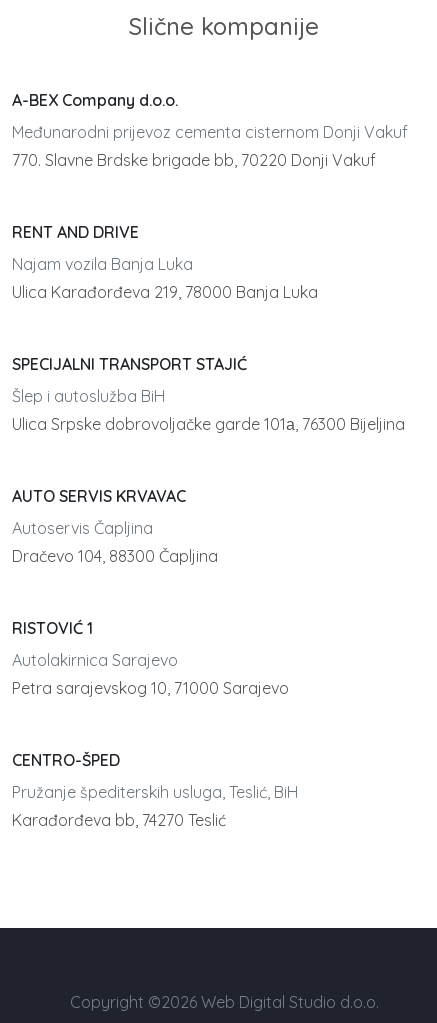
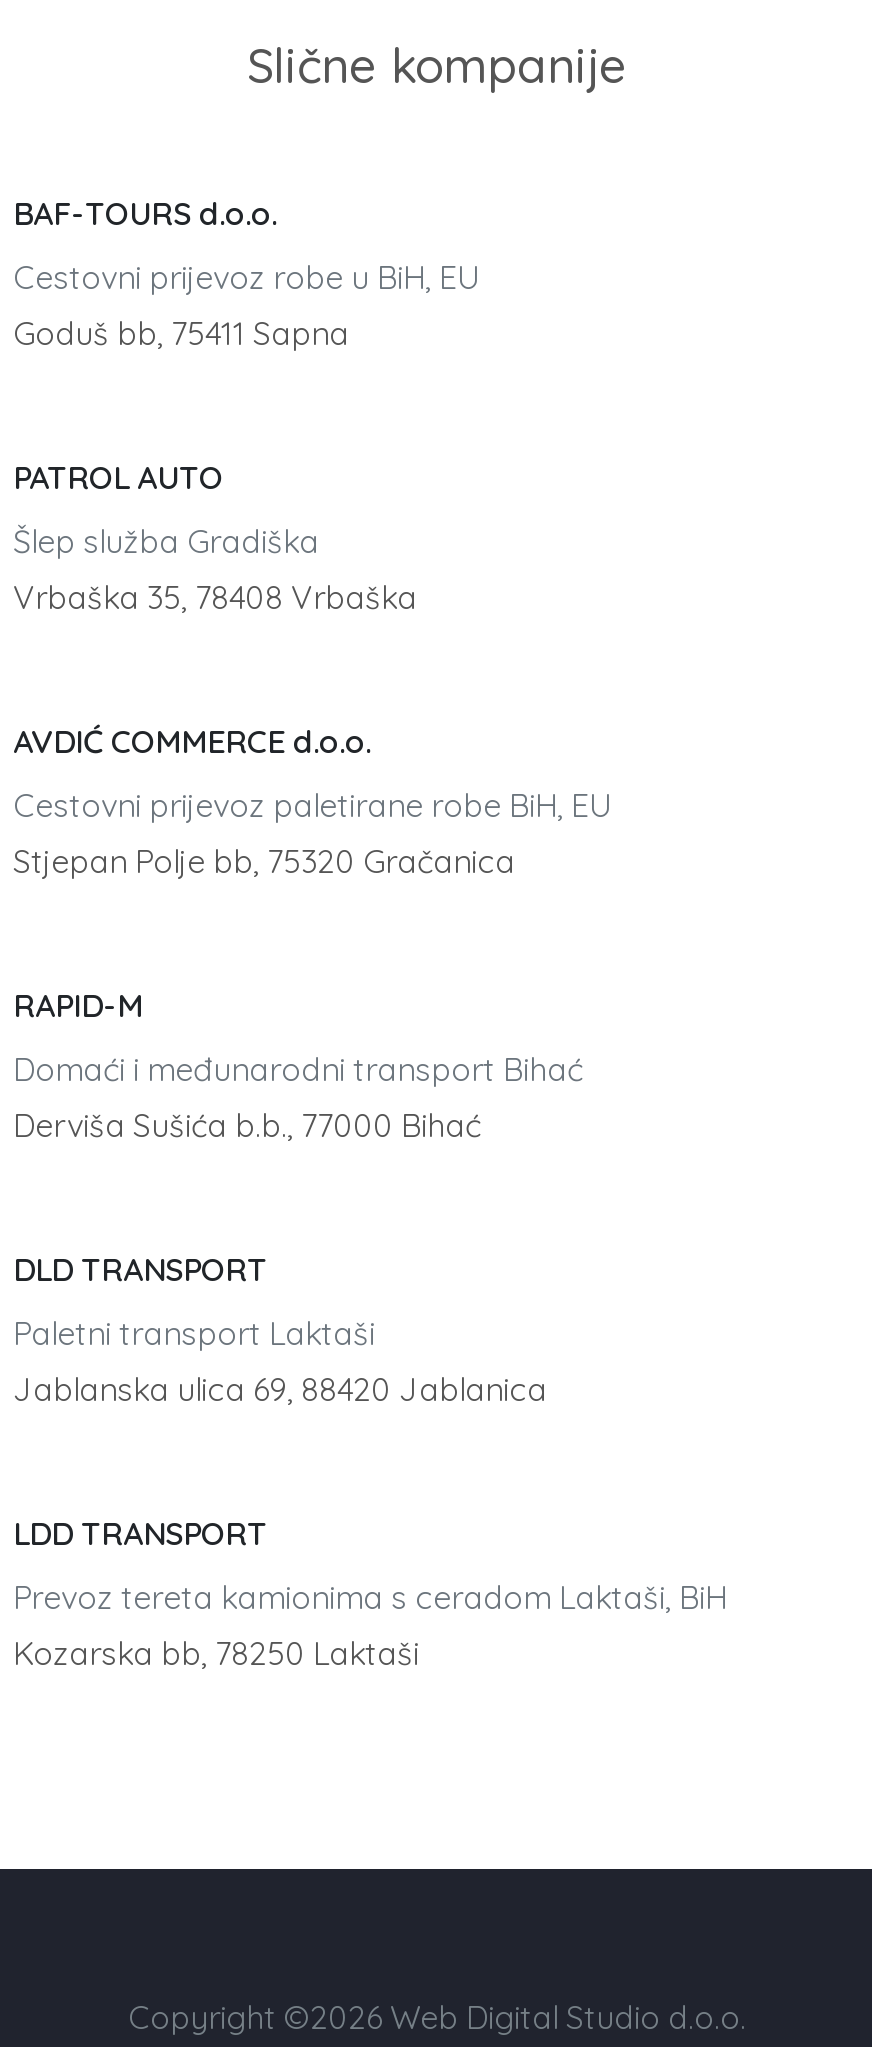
- A-BEX Company d.o.o.
+ BAF-TOURS d.o.o.

- Međunarodni prijevoz cementa cisternom Donji Vakuf
- 770. Slavne Brdske brigade bb, 70220 Donji Vakuf
+ Cestovni prijevoz robe u BiH, EU
+ Goduš bb, 75411 Sapna

- RENT AND DRIVE
+ PATROL AUTO

- Najam vozila Banja Luka
- Ulica Karađorđeva 219, 78000 Banja Luka
+ Šlep služba Gradiška
+ Vrbaška 35, 78408 Vrbaška

- SPECIJALNI TRANSPORT STAJIĆ
+ AVDIĆ COMMERCE d.o.o.

- Šlep i autoslužba BiH
- Ulica Srpske dobrovoljačke garde 101а, 76300 Bijeljina
+ Cestovni prijevoz paletirane robe BiH, EU
+ Stjepan Polje bb, 75320 Gračanica

- AUTO SERVIS KRVAVAC
+ RAPID-M

- Autoservis Čapljina
- Dračevo 104, 88300 Čapljina
+ Domaći i međunarodni transport Bihać
+ Derviša Sušića b.b., 77000 Bihać

- RISTOVIĆ 1
+ DLD TRANSPORT

- Autolakirnica Sarajevo
- Petra sarajevskog 10, 71000 Sarajevo
+ Paletni transport Laktaši
+ Jablanska ulica 69, 88420 Jablanica

- CENTRO-ŠPED
+ LDD TRANSPORT

- Pružanje špediterskih usluga, Teslić, BiH
- Karađorđeva bb, 74270 Teslić
+ Prevoz tereta kamionima s ceradom Laktaši, BiH
+ Kozarska bb, 78250 Laktaši
